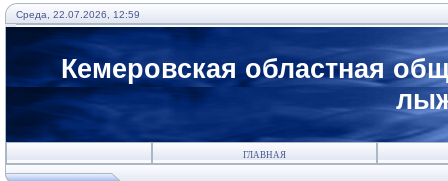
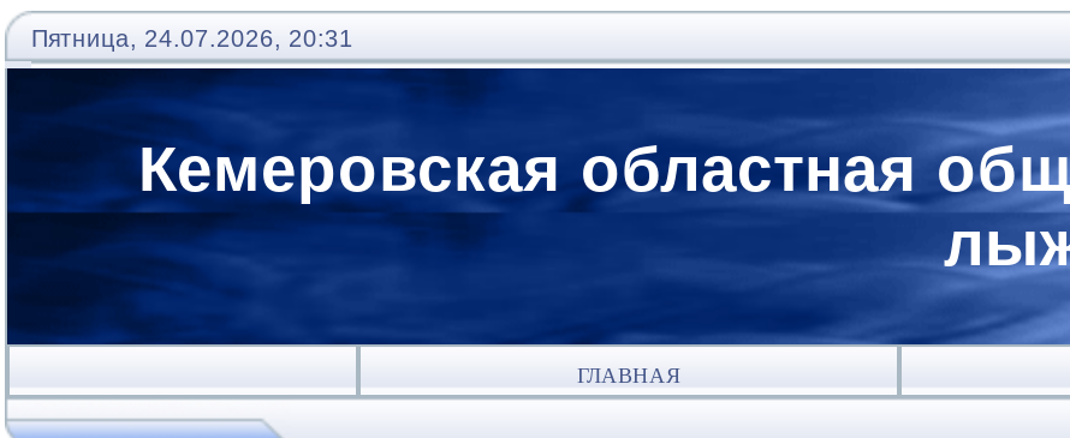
- Среда, 22.07.2026, 12:59
+ Пятница, 24.07.2026, 20:31
